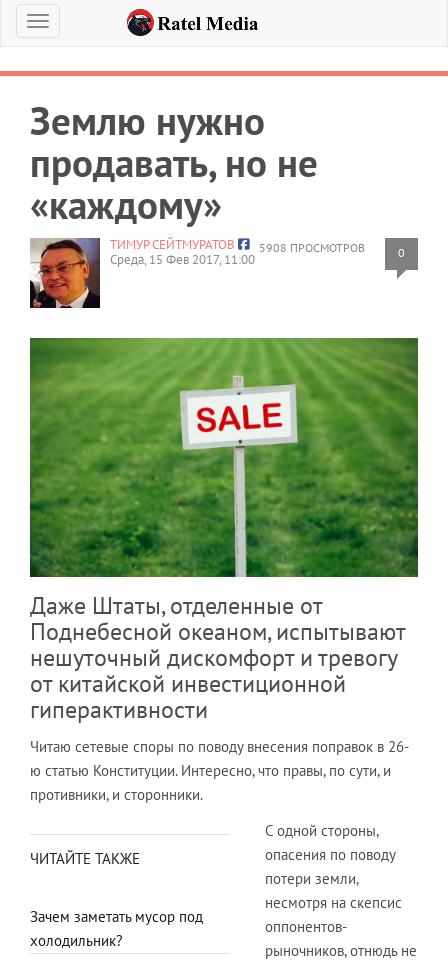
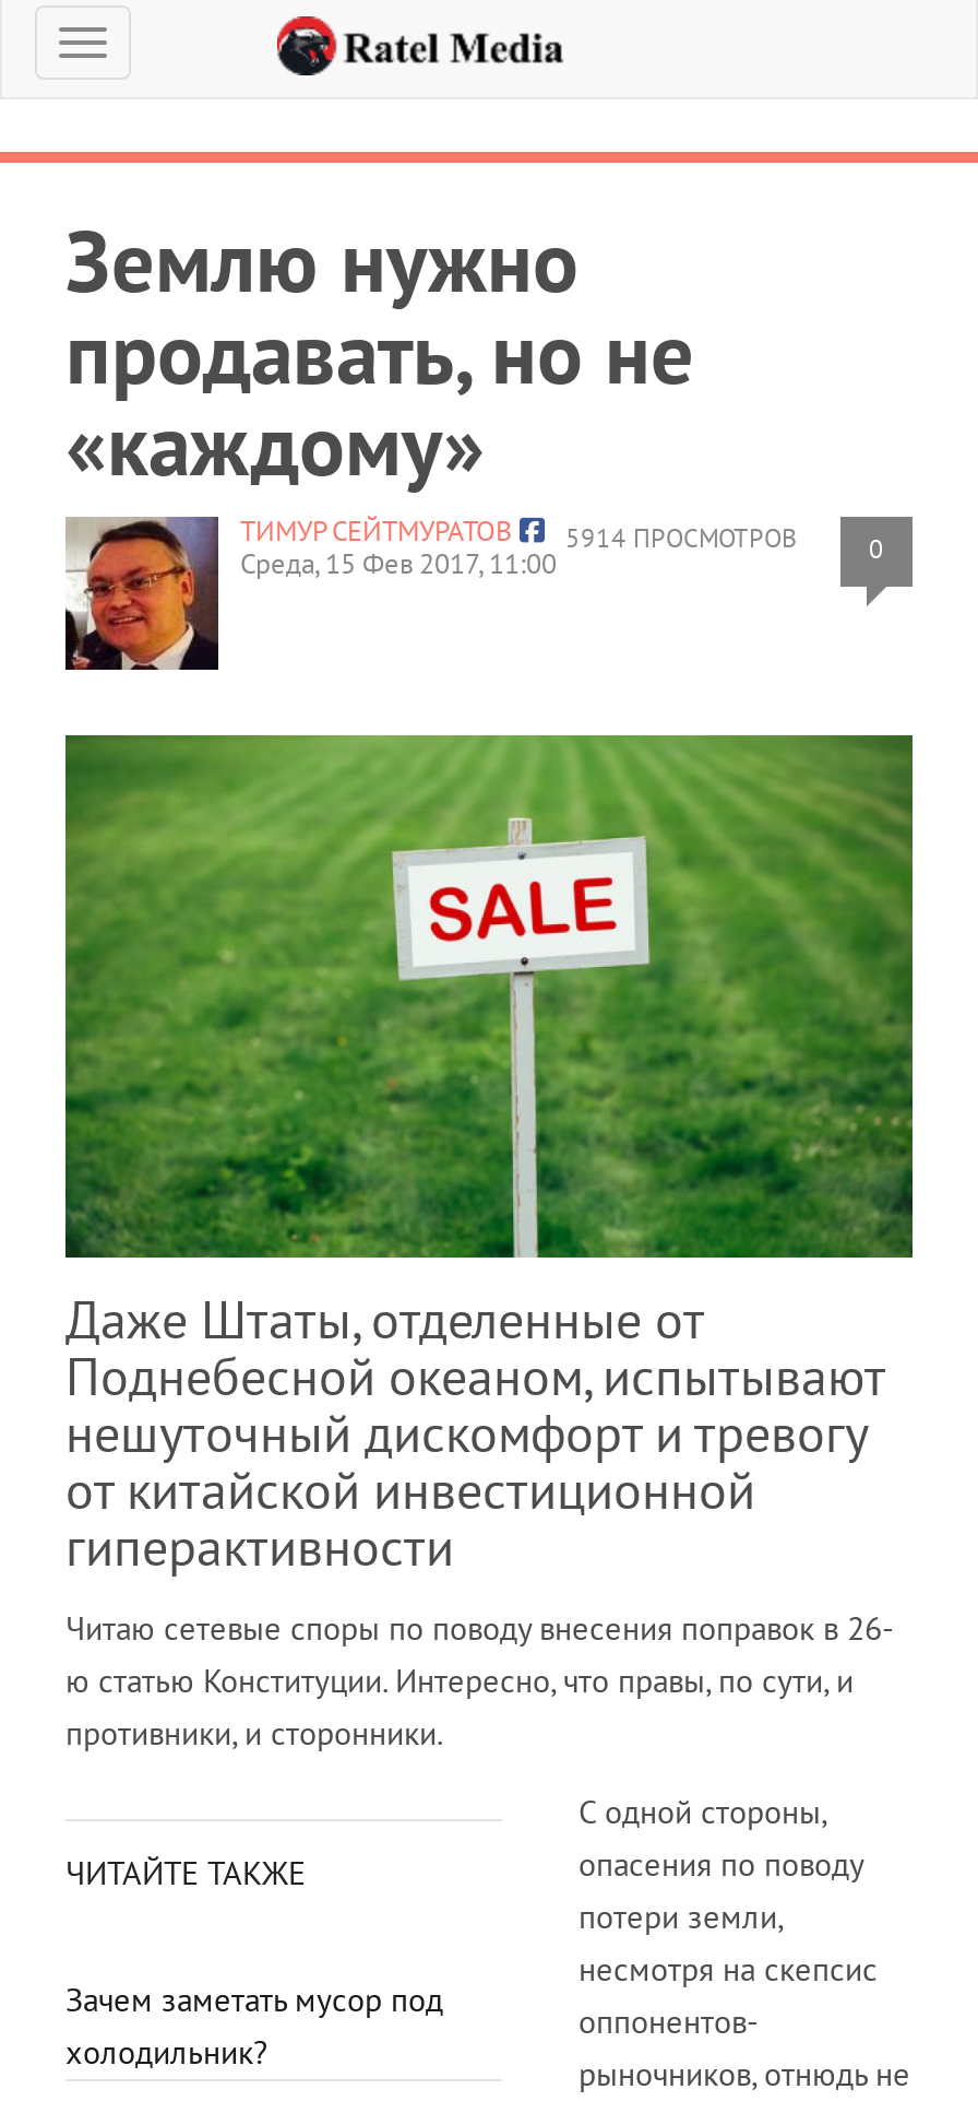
- ТИМУР СЕЙТМУРАТОВ 5908 ПРОСМОТРОВ
+ ТИМУР СЕЙТМУРАТОВ 5914 ПРОСМОТРОВ
